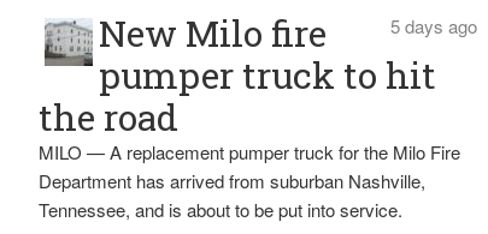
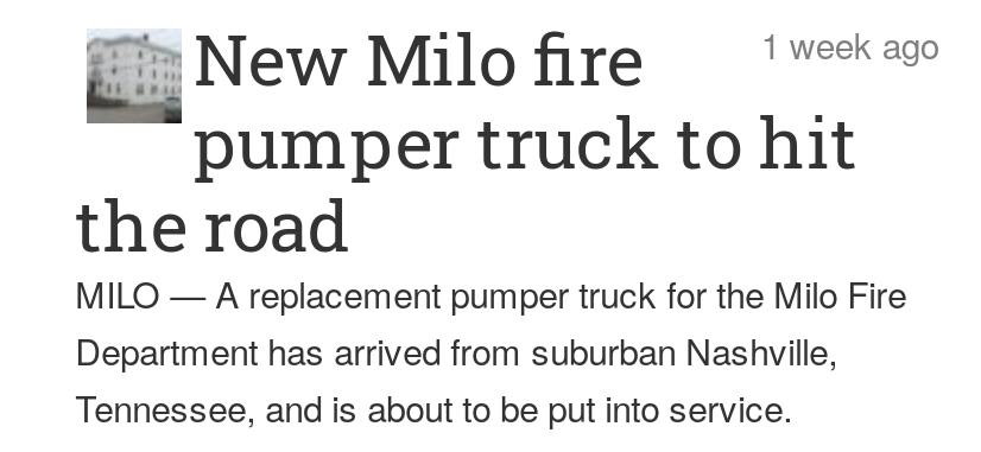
- 5 days ago
+ 1 week ago
